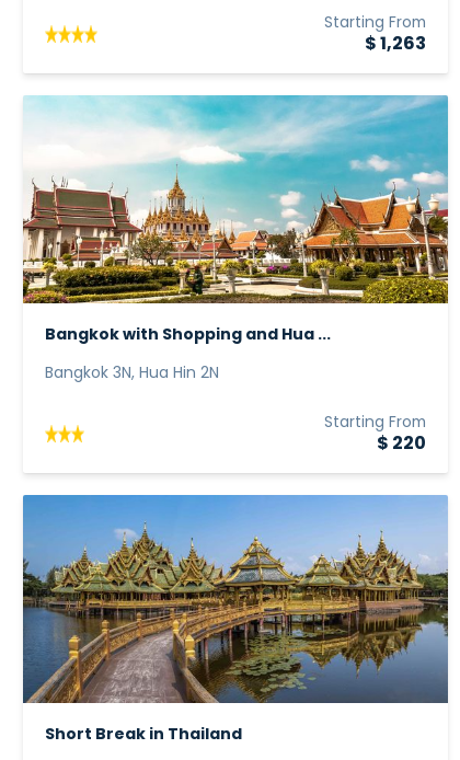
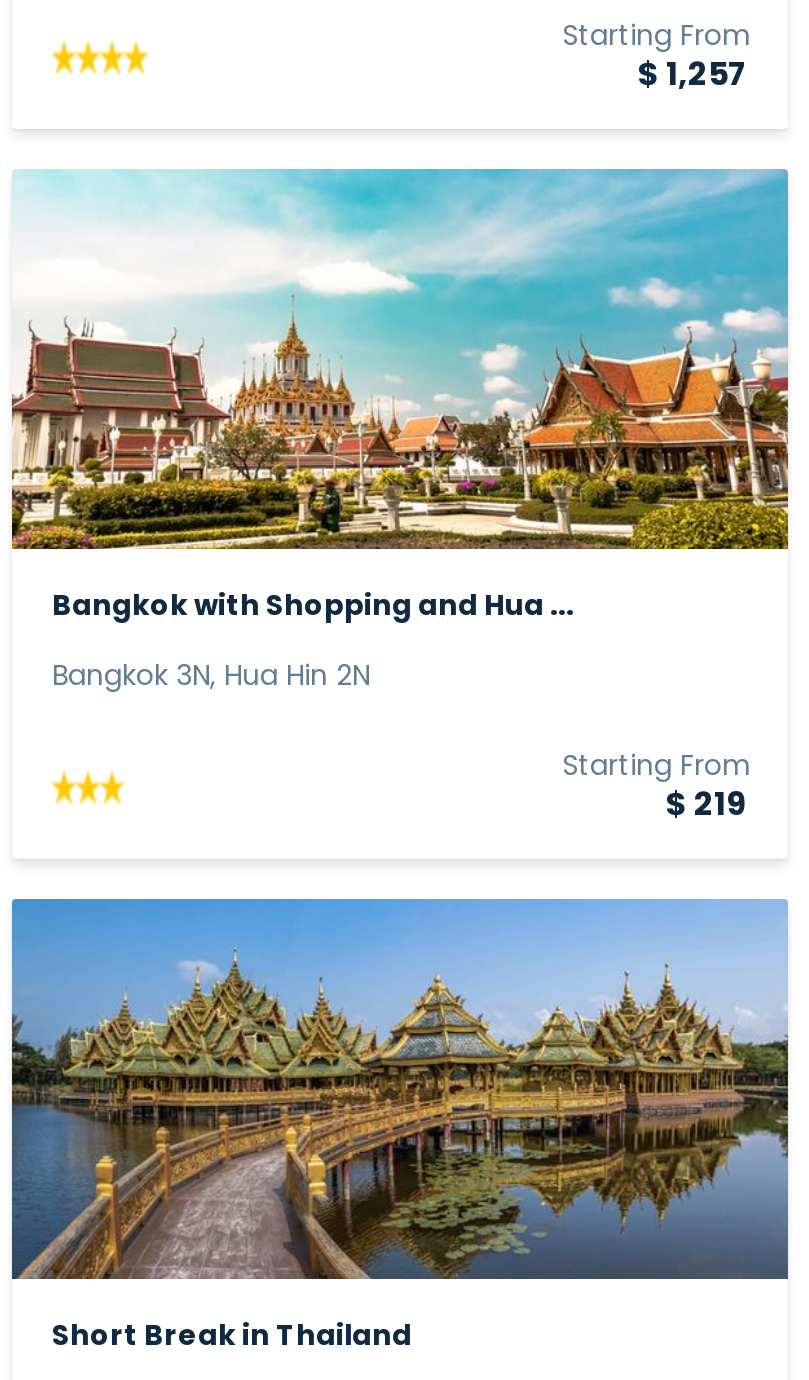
- $ 1,263
+ $ 1,257

- $ 220
+ $ 219
